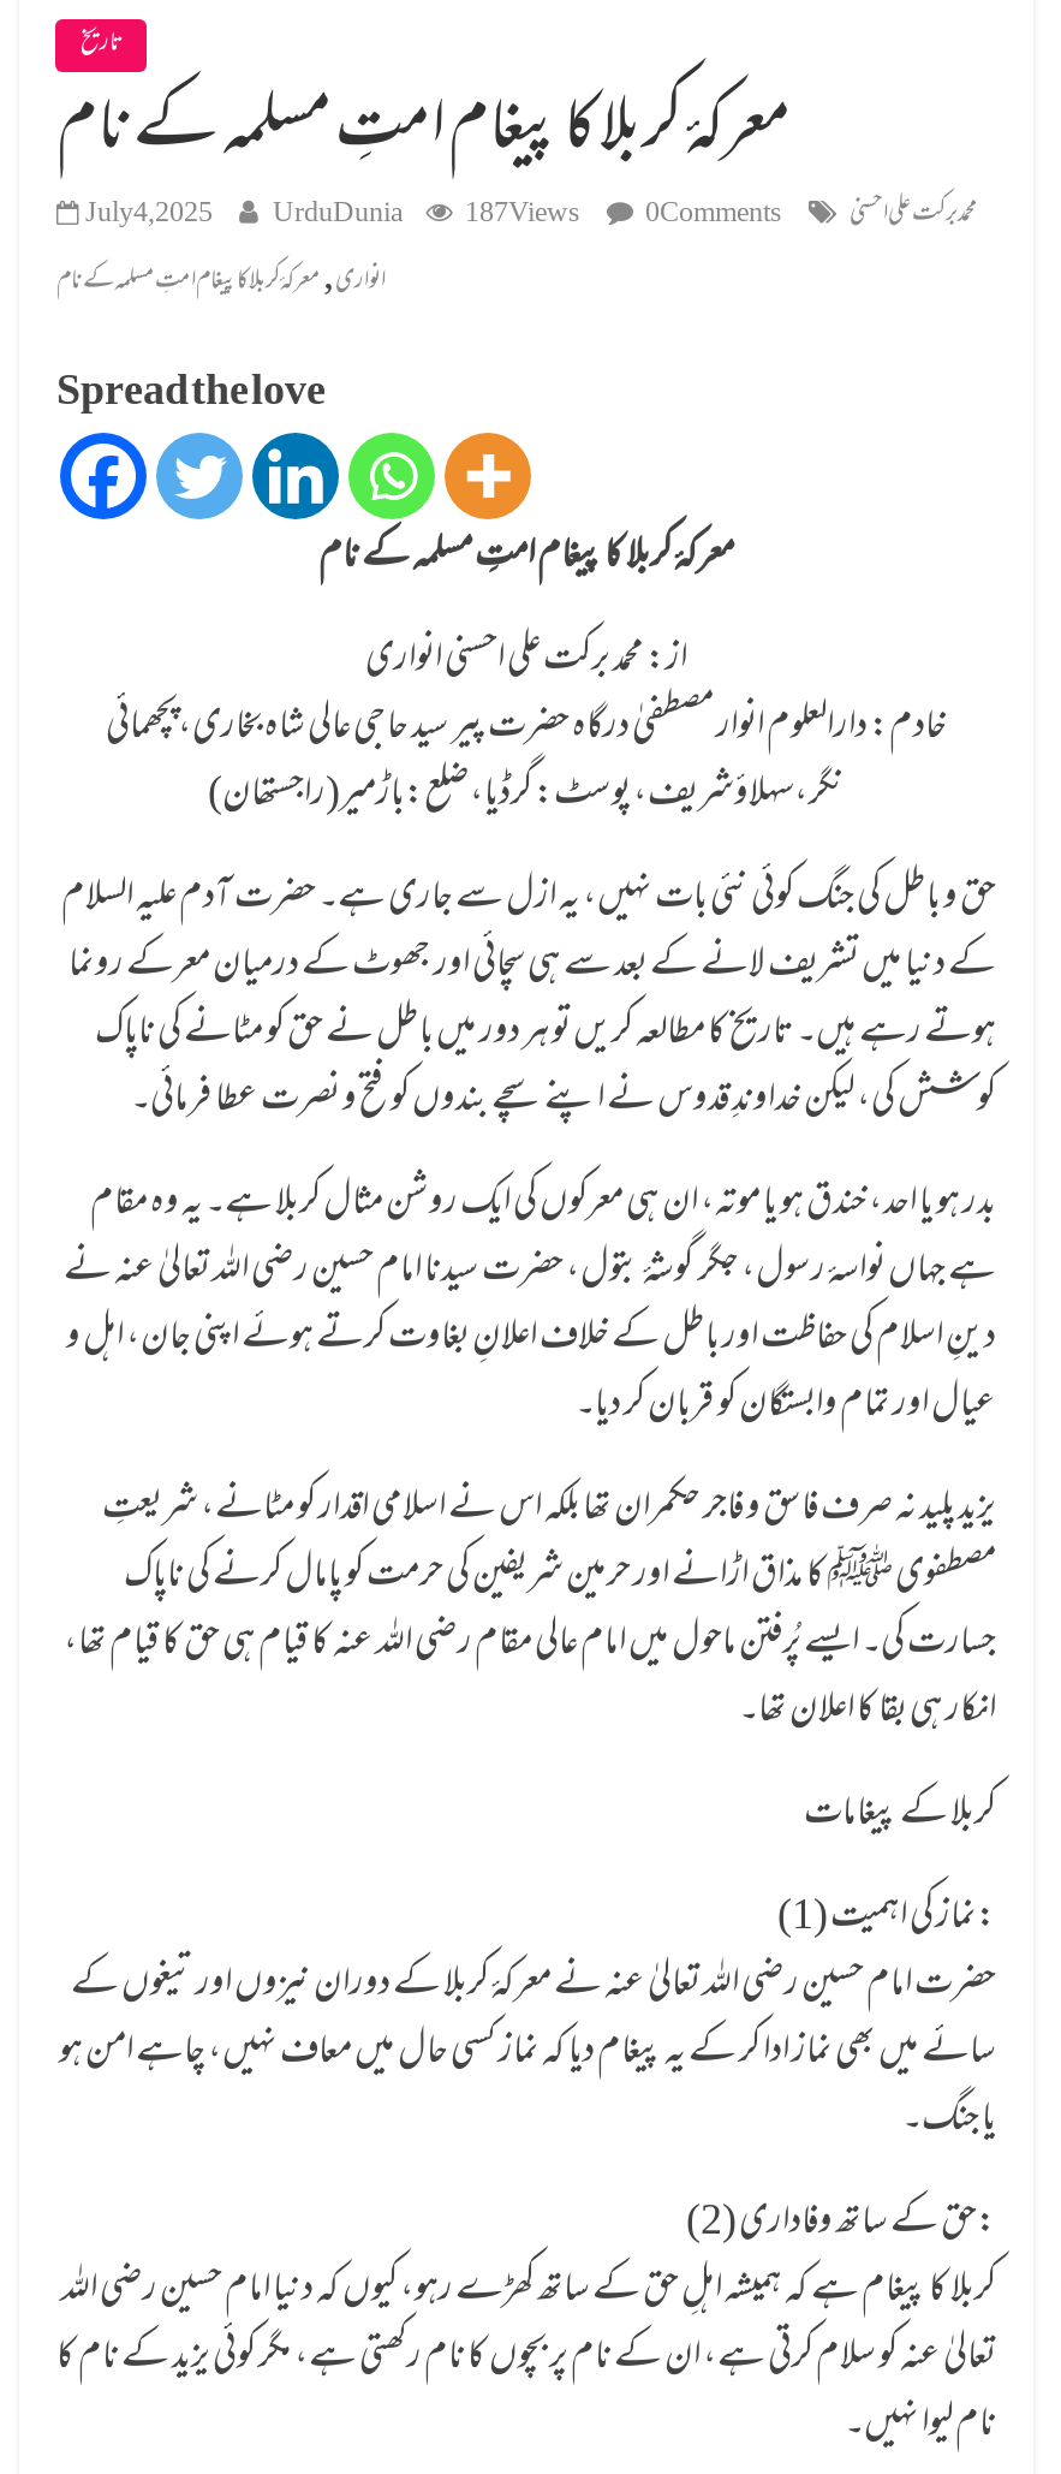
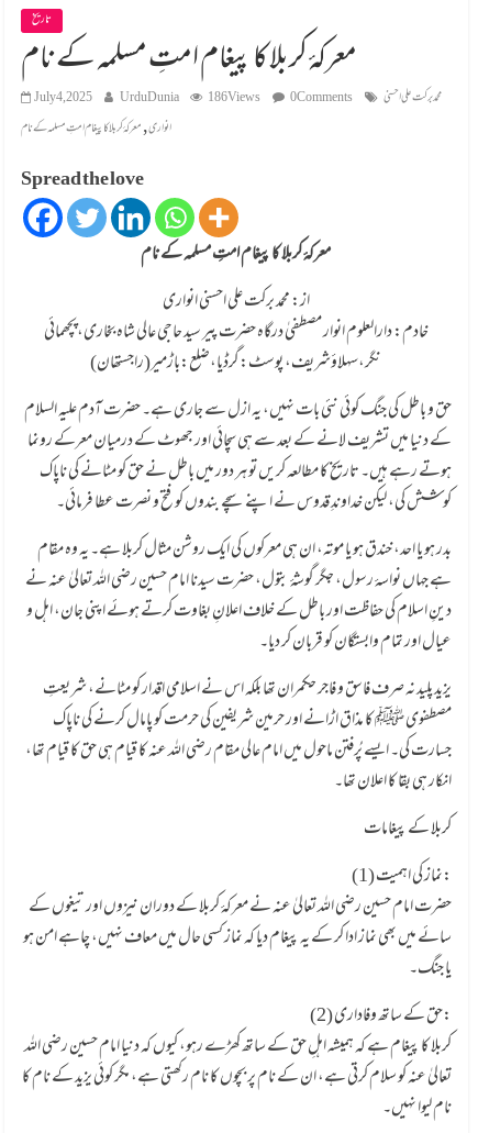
- 187 Views
+ 186 Views
